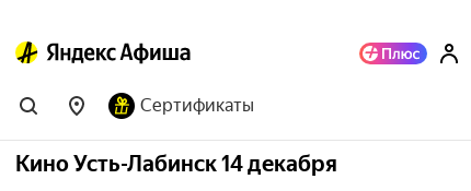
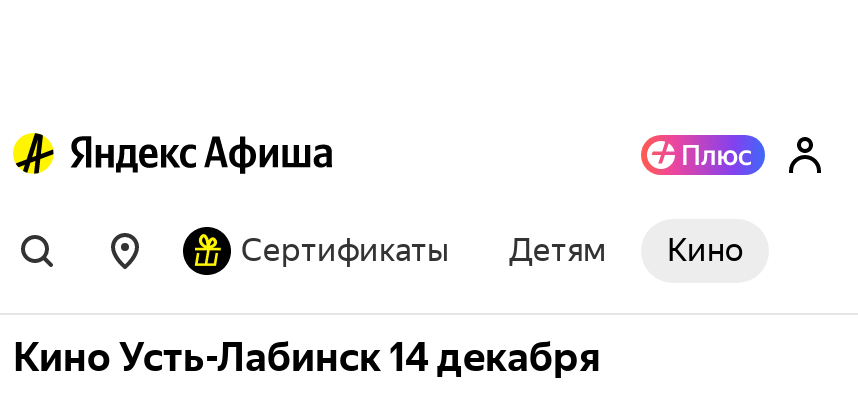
+ Детям
+ Кино
